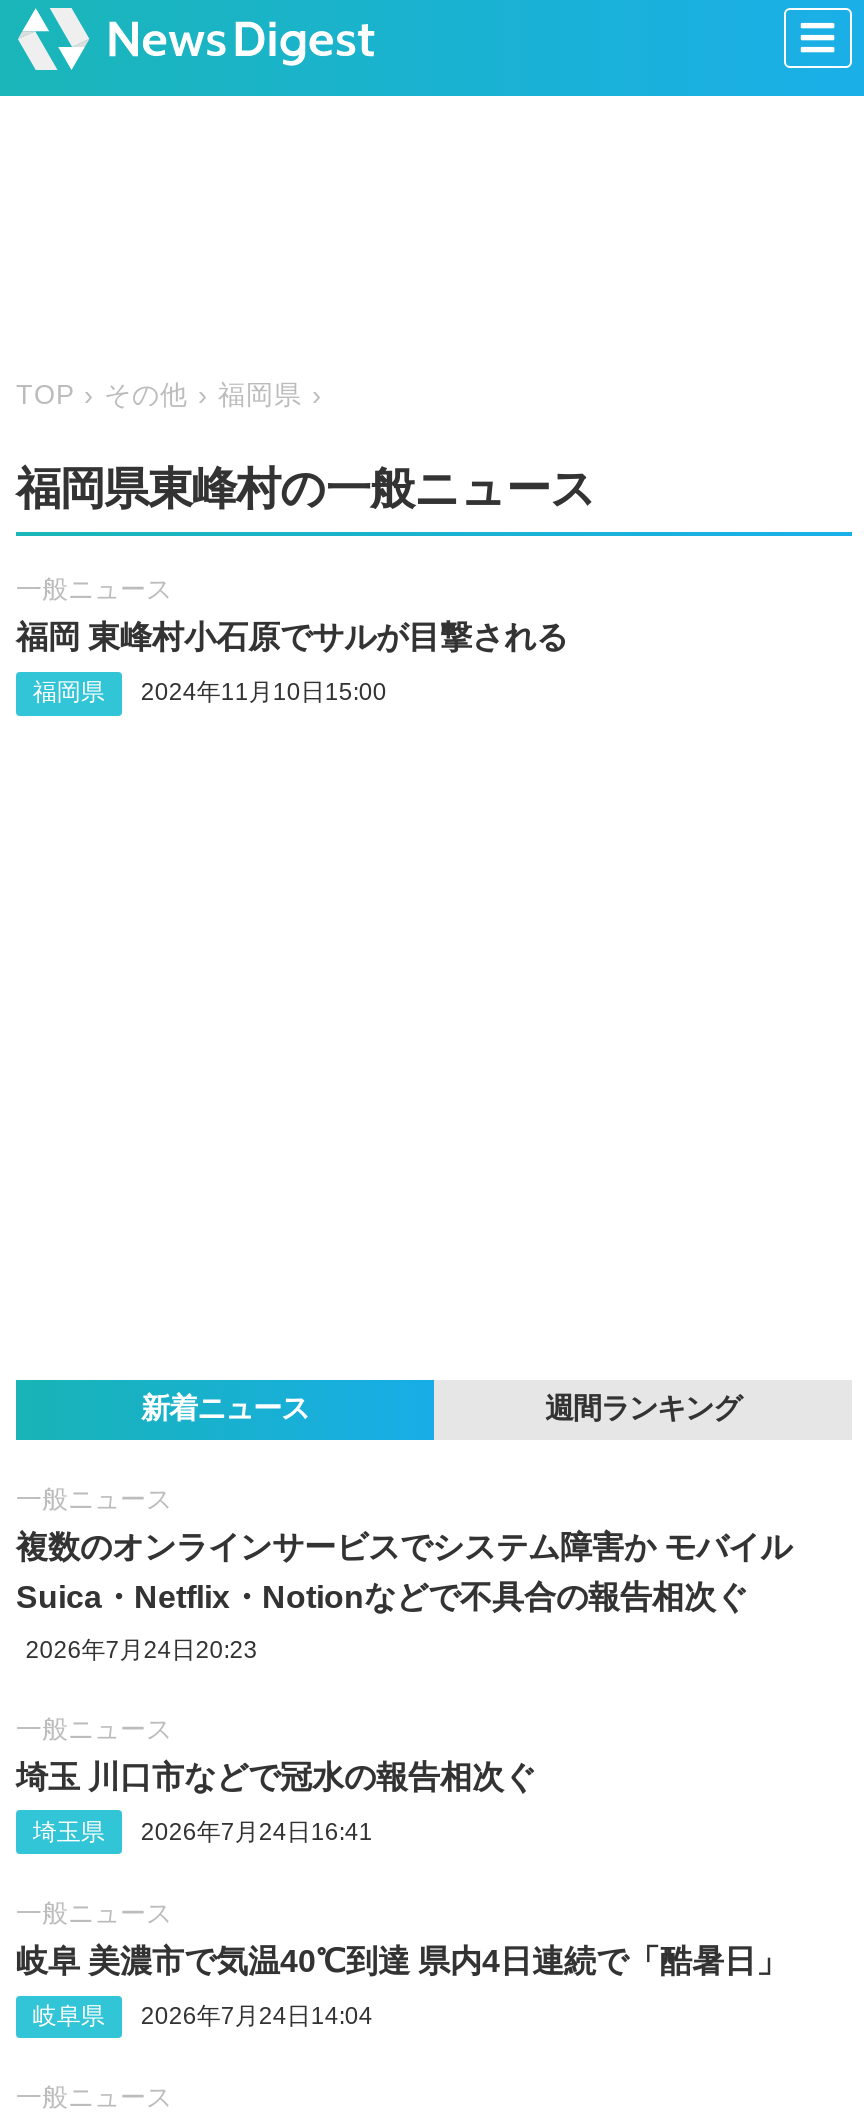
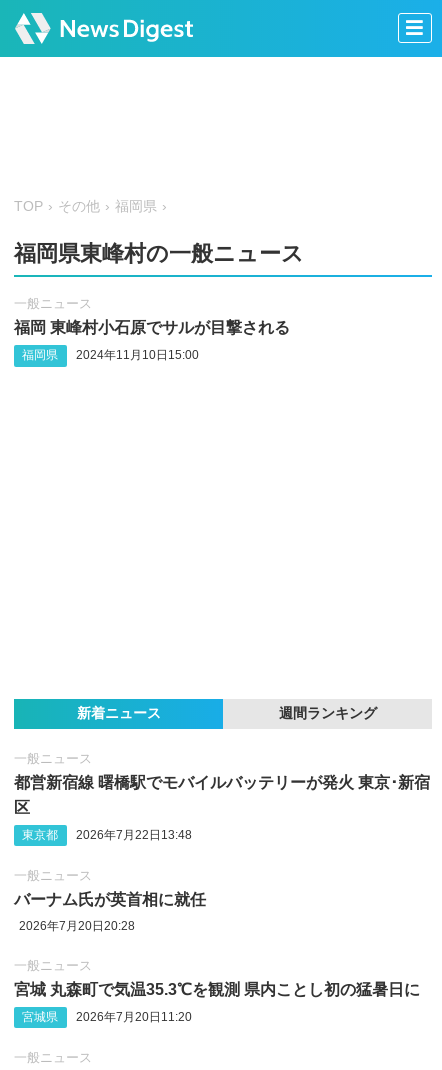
- 複数のオンラインサービスでシステム障害か モバイル
+ 都営新宿線 曙橋駅でモバイルバッテリーが発火 東京･新宿

- Suica・Netflix・Notionなどで不具合の報告相次ぐ
+ 区

- 2026年7月24日20:23
+ 東京都
+ 2026年7月22日13:48

- 埼玉 川口市などで冠水の報告相次ぐ
+ バーナム氏が英首相に就任

- 埼玉県
- 2026年7月24日16:41
+ 2026年7月20日20:28

- 岐阜 美濃市で気温40℃到達 県内4日連続で「酷暑日」
+ 宮城 丸森町で気温35.3℃を観測 県内ことし初の猛暑日に

- 岐阜県
+ 宮城県

- 2026年7月24日14:04
+ 2026年7月20日11:20
